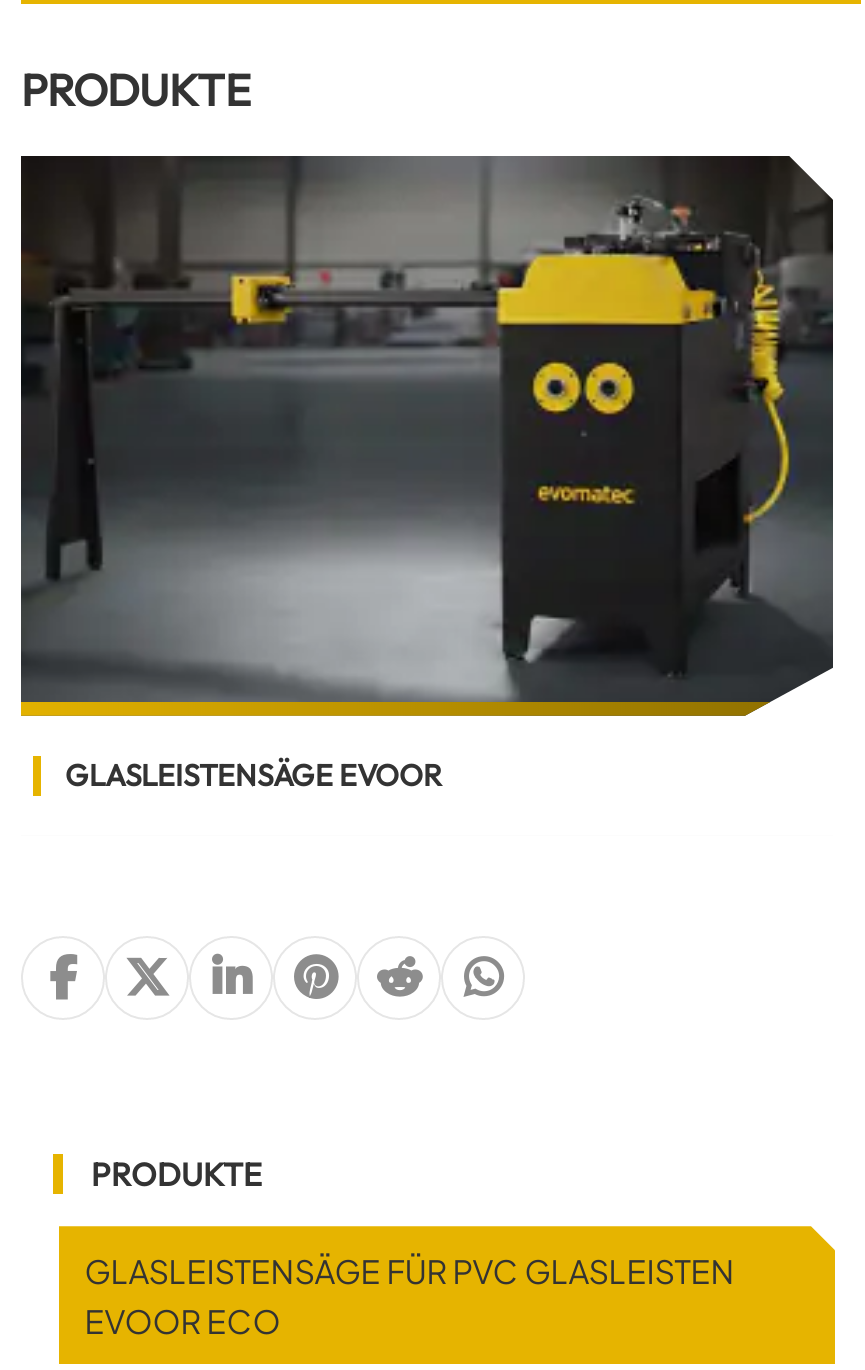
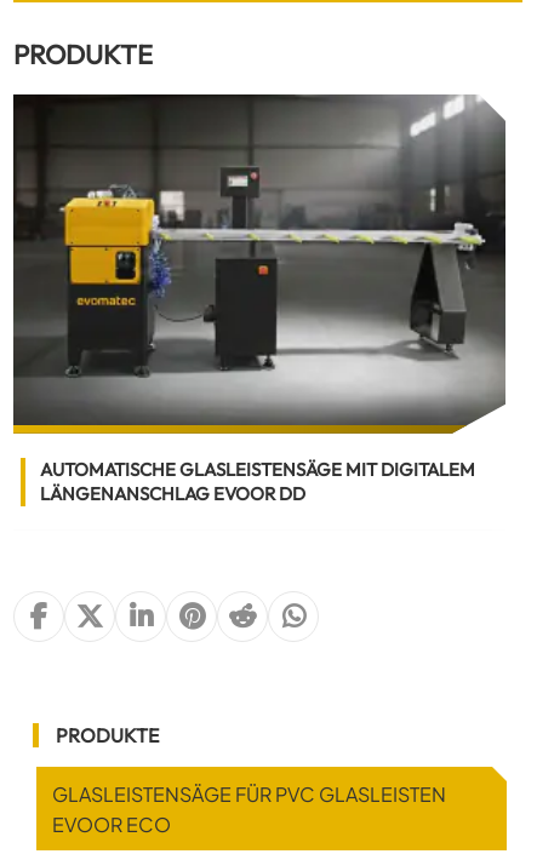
- [image]
- GLASLEISTENSÄGE EVOOR
+ [image]
+ AUTOMATISCHE GLASLEISTENSÄGE MIT DIGITALEM
+ LÄNGENANSCHLAG EVOOR DD
